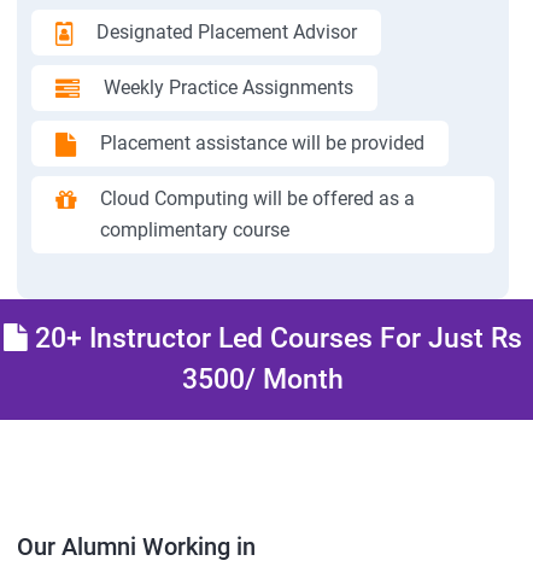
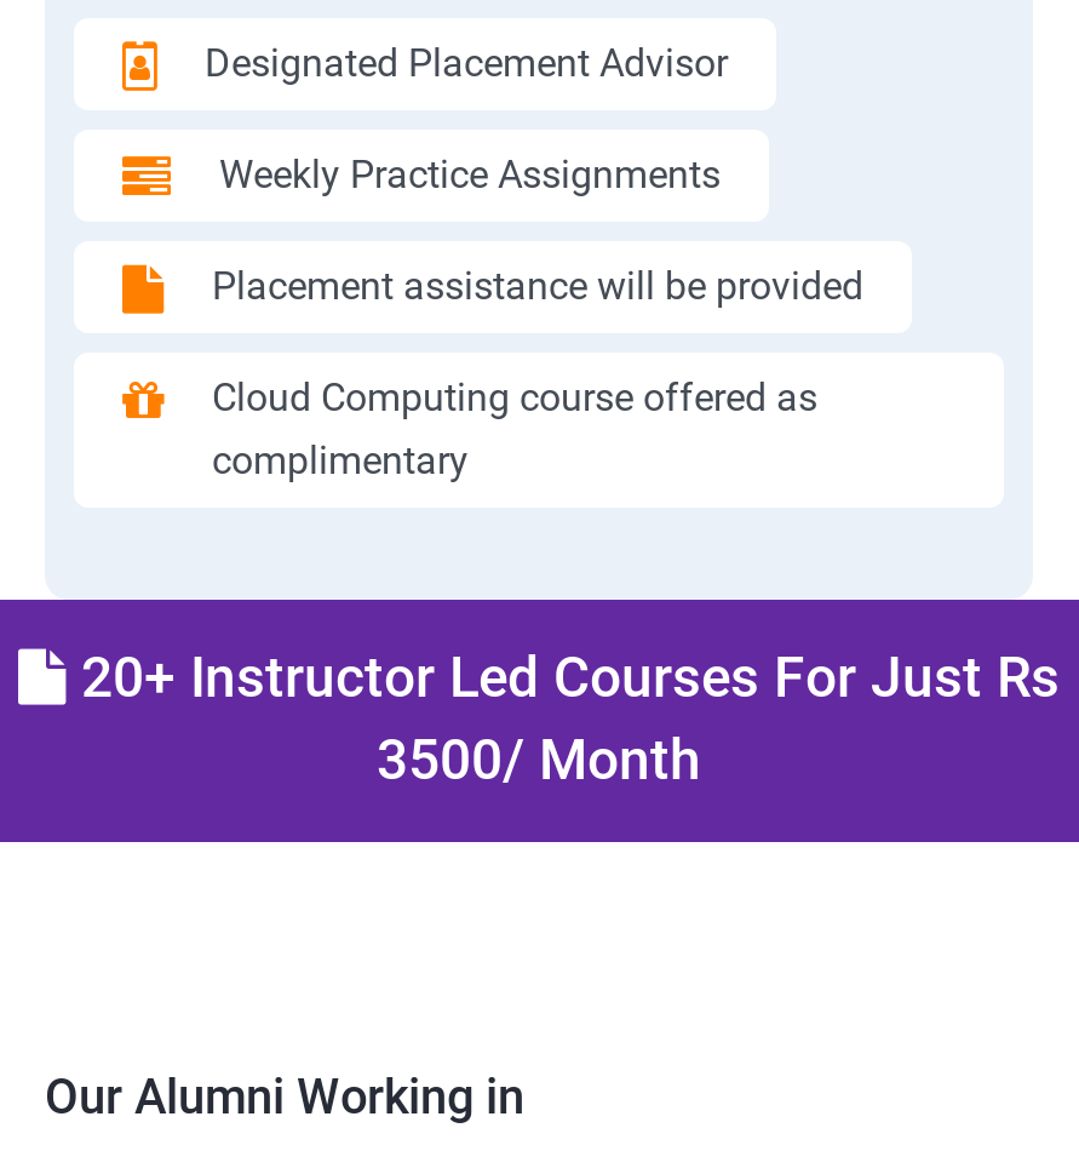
- Cloud Computing will be offered as a
- complimentary course
+ Cloud Computing course offered as
+ complimentary
